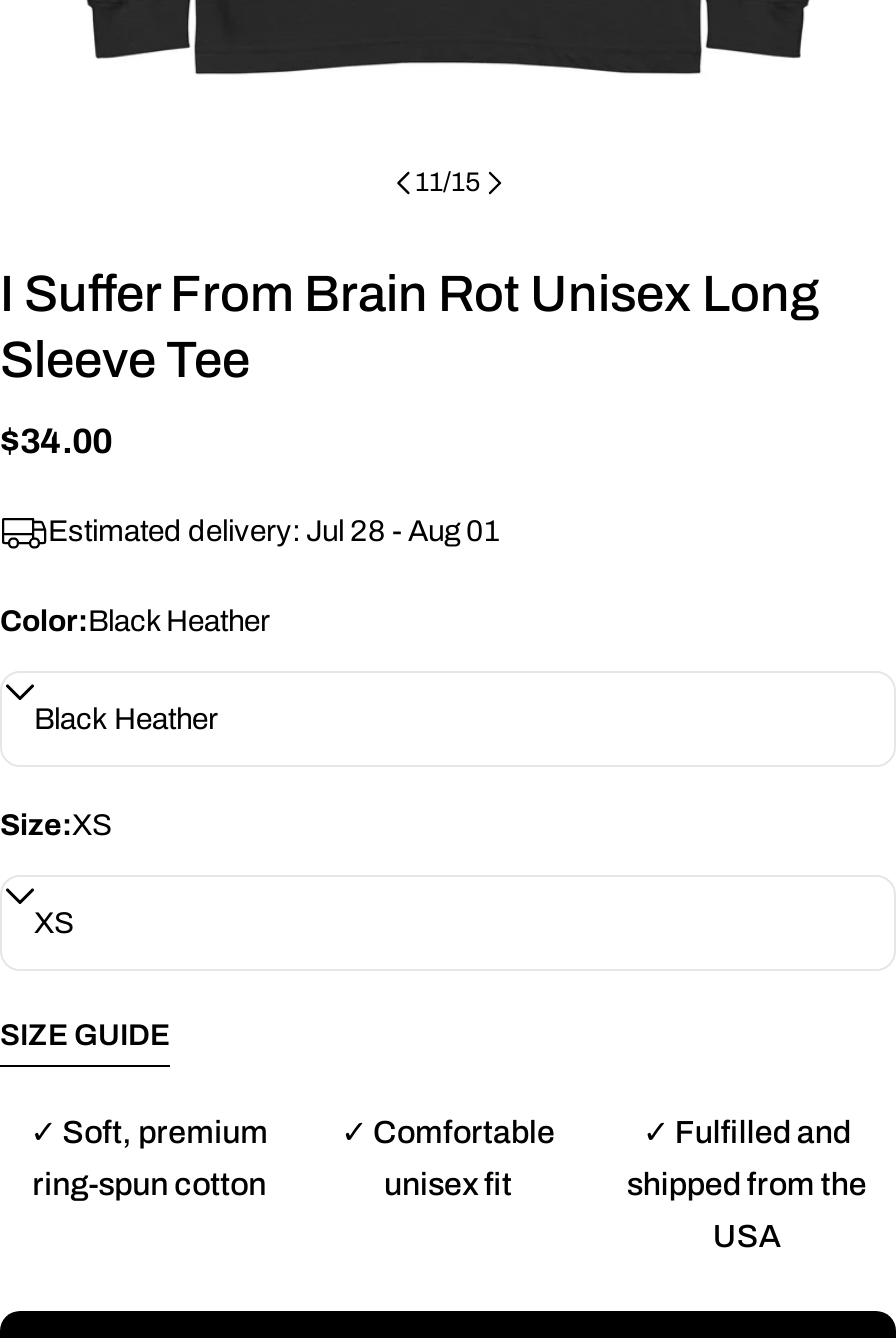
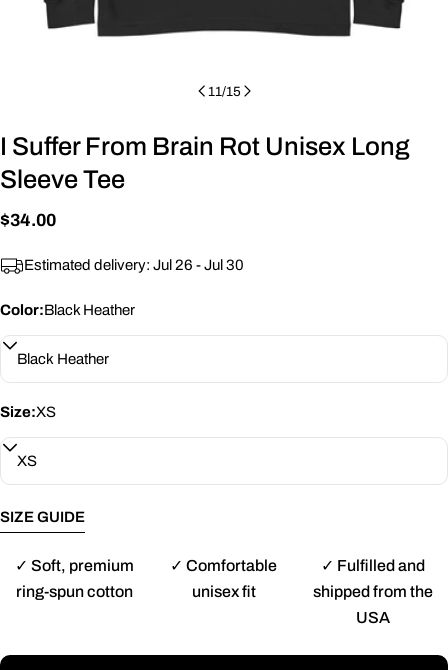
- Estimated delivery: Jul 28 - Aug 01
+ Estimated delivery: Jul 26 - Jul 30
